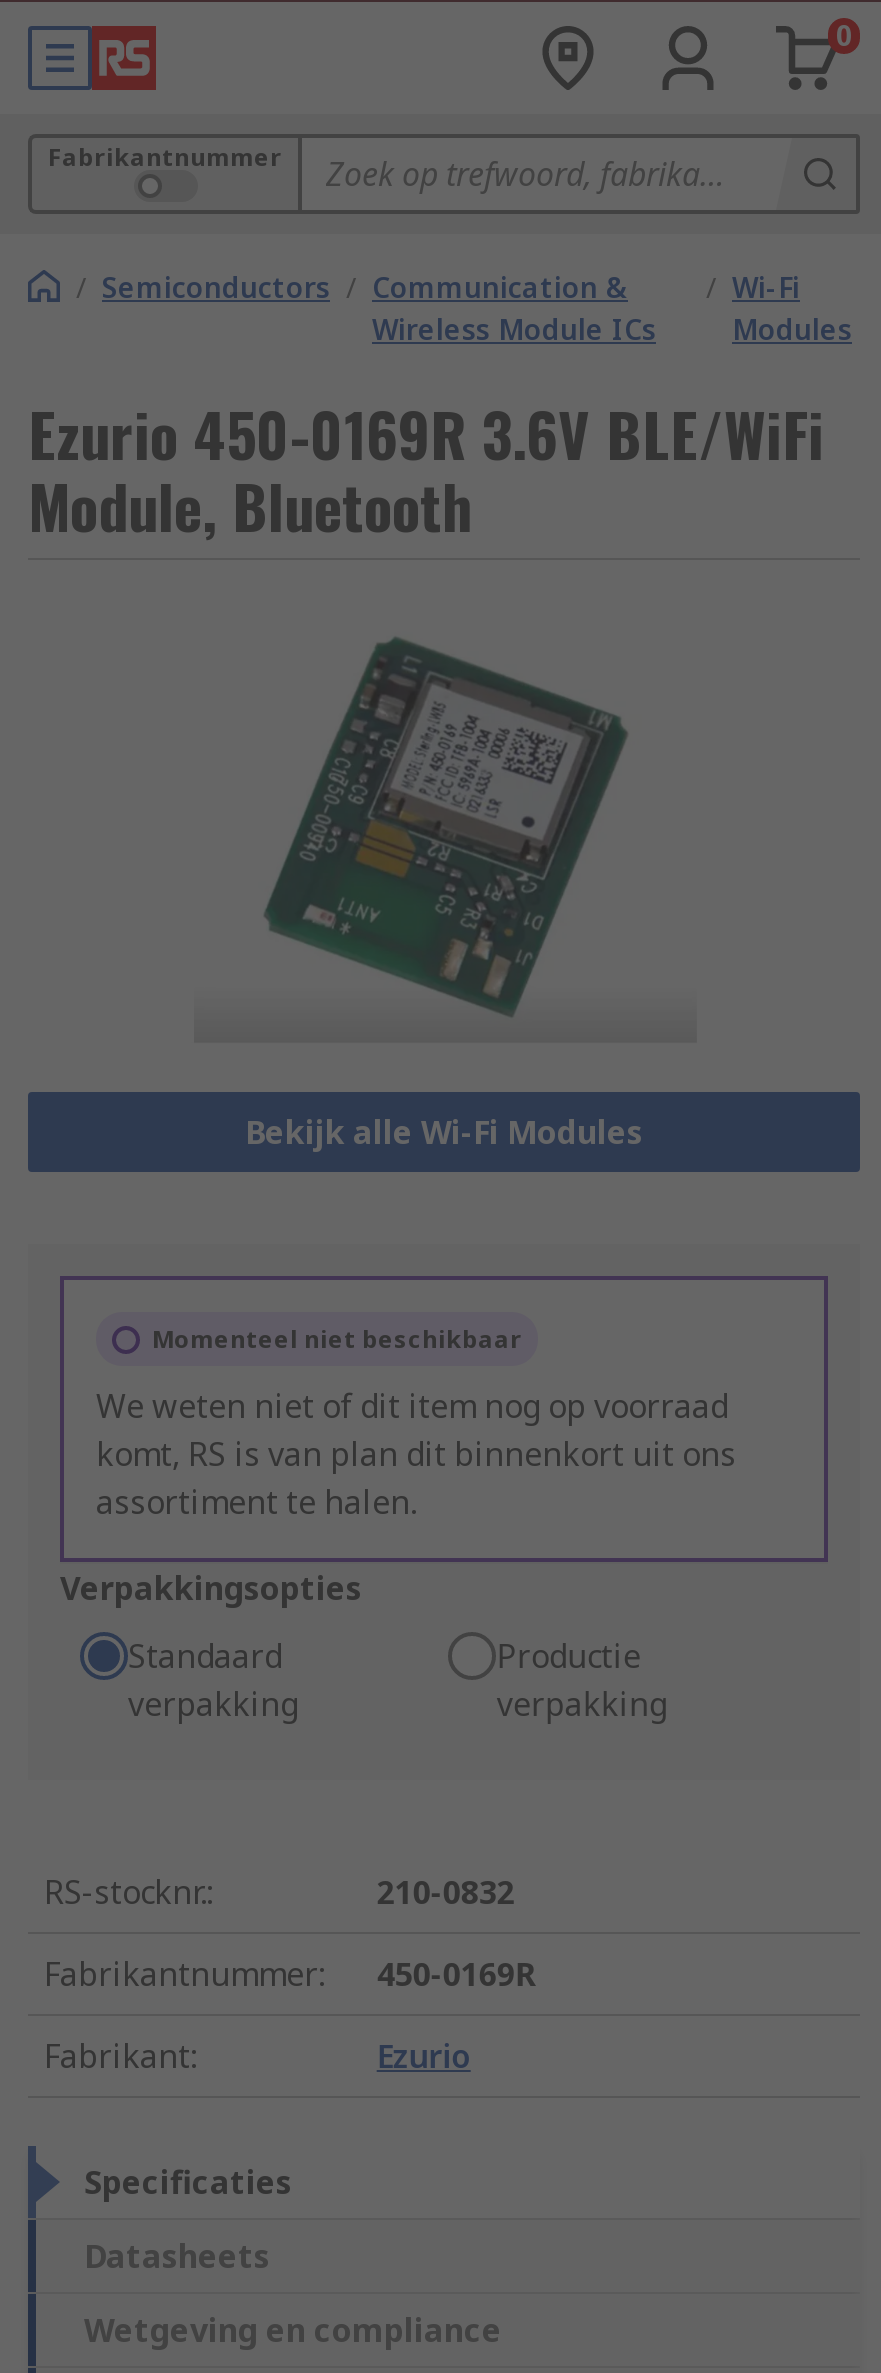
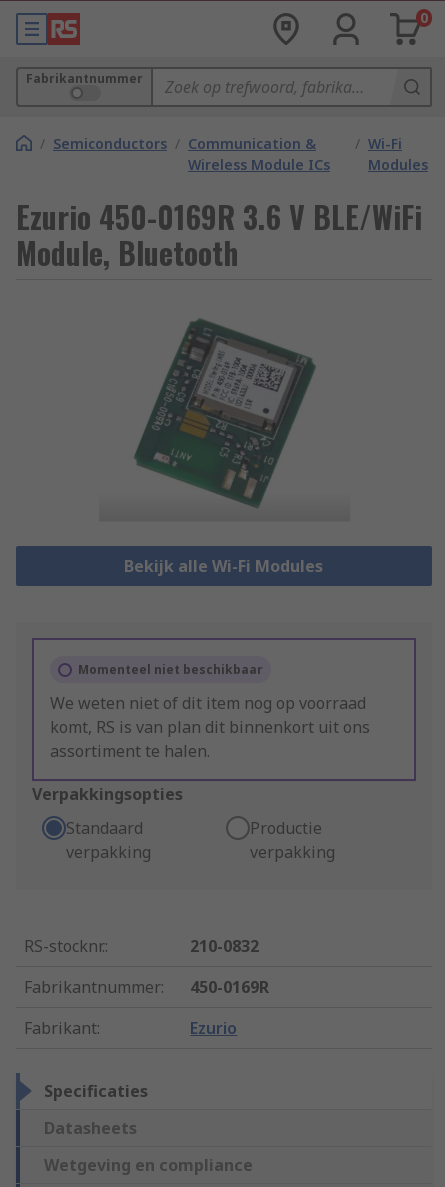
- Ezurio 450-0169R 3.6V BLE/WiFi
+ Ezurio 450-0169R 3.6 V BLE/WiFi
